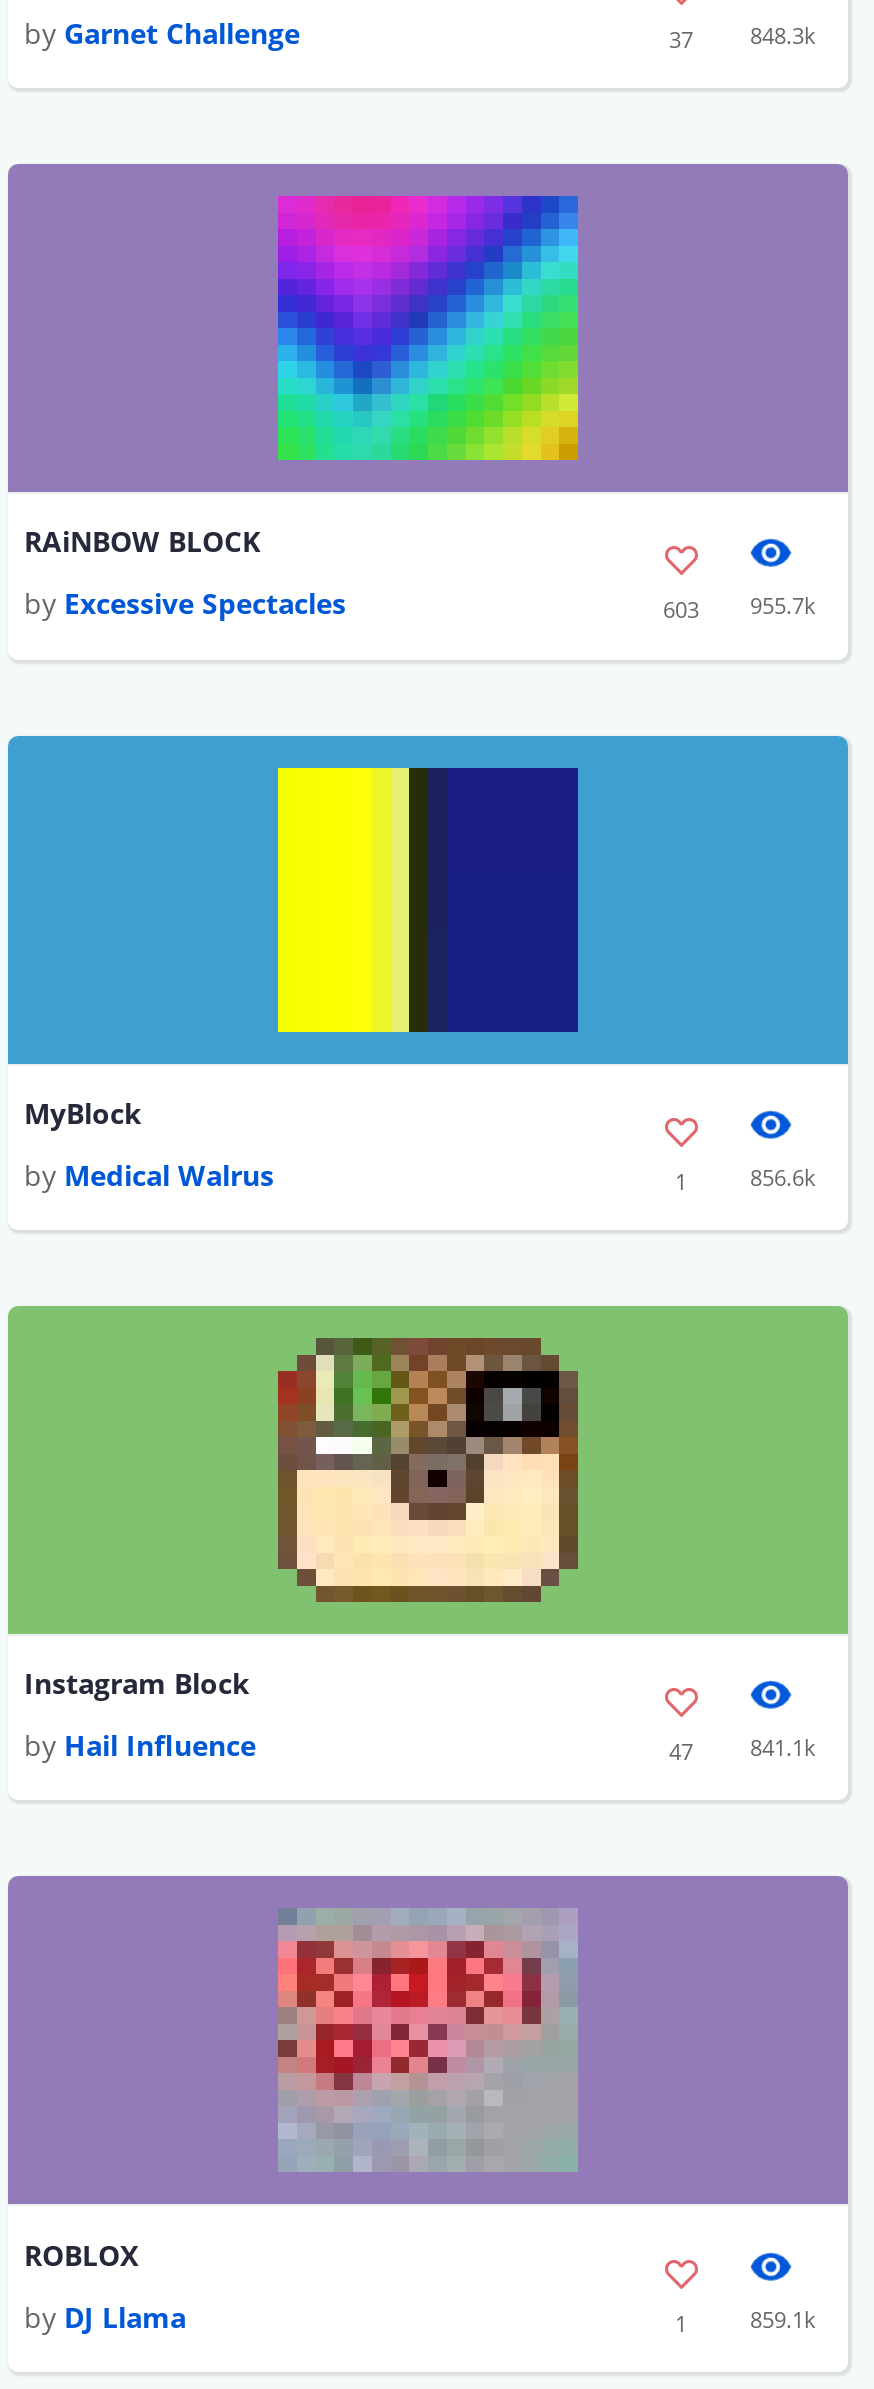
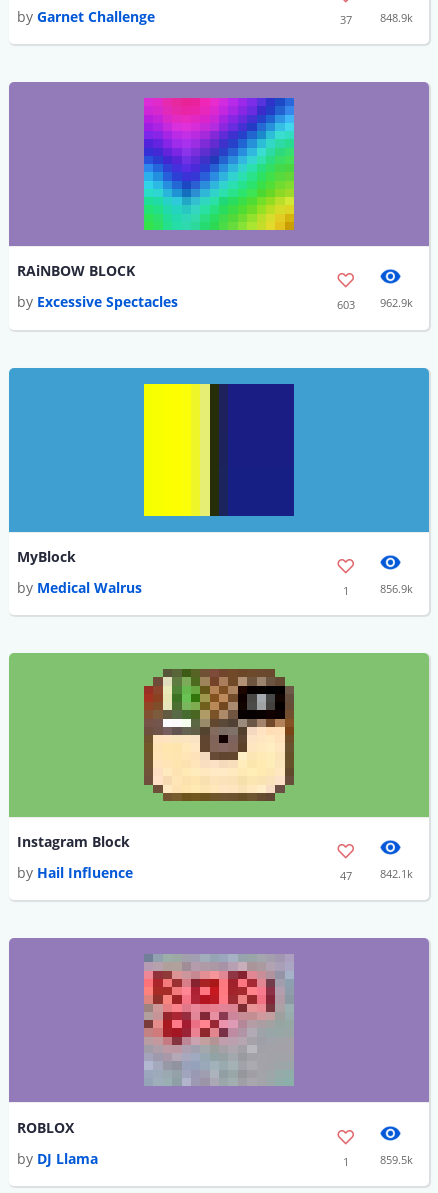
- 37 848.3k
+ 37 848.9k

- 603 955.7k
+ 603 962.9k

- 856.6k
+ 856.9k

- 47 841.1k
+ 47 842.1k

- 859.1k
+ 859.5k
